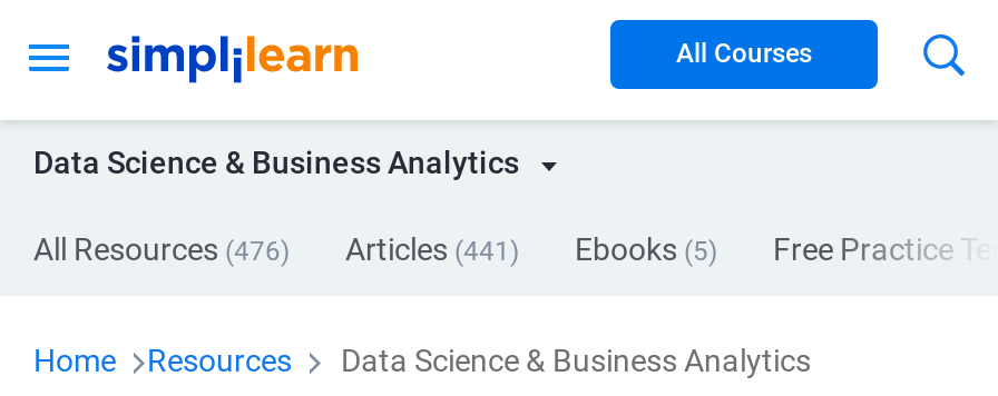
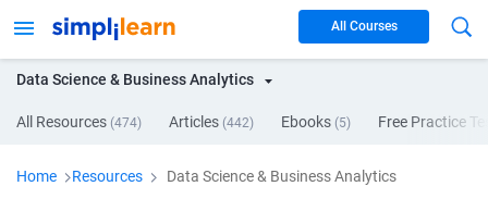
- All Resources (476)
+ All Resources (474)

- Articles (441)
+ Articles (442)
